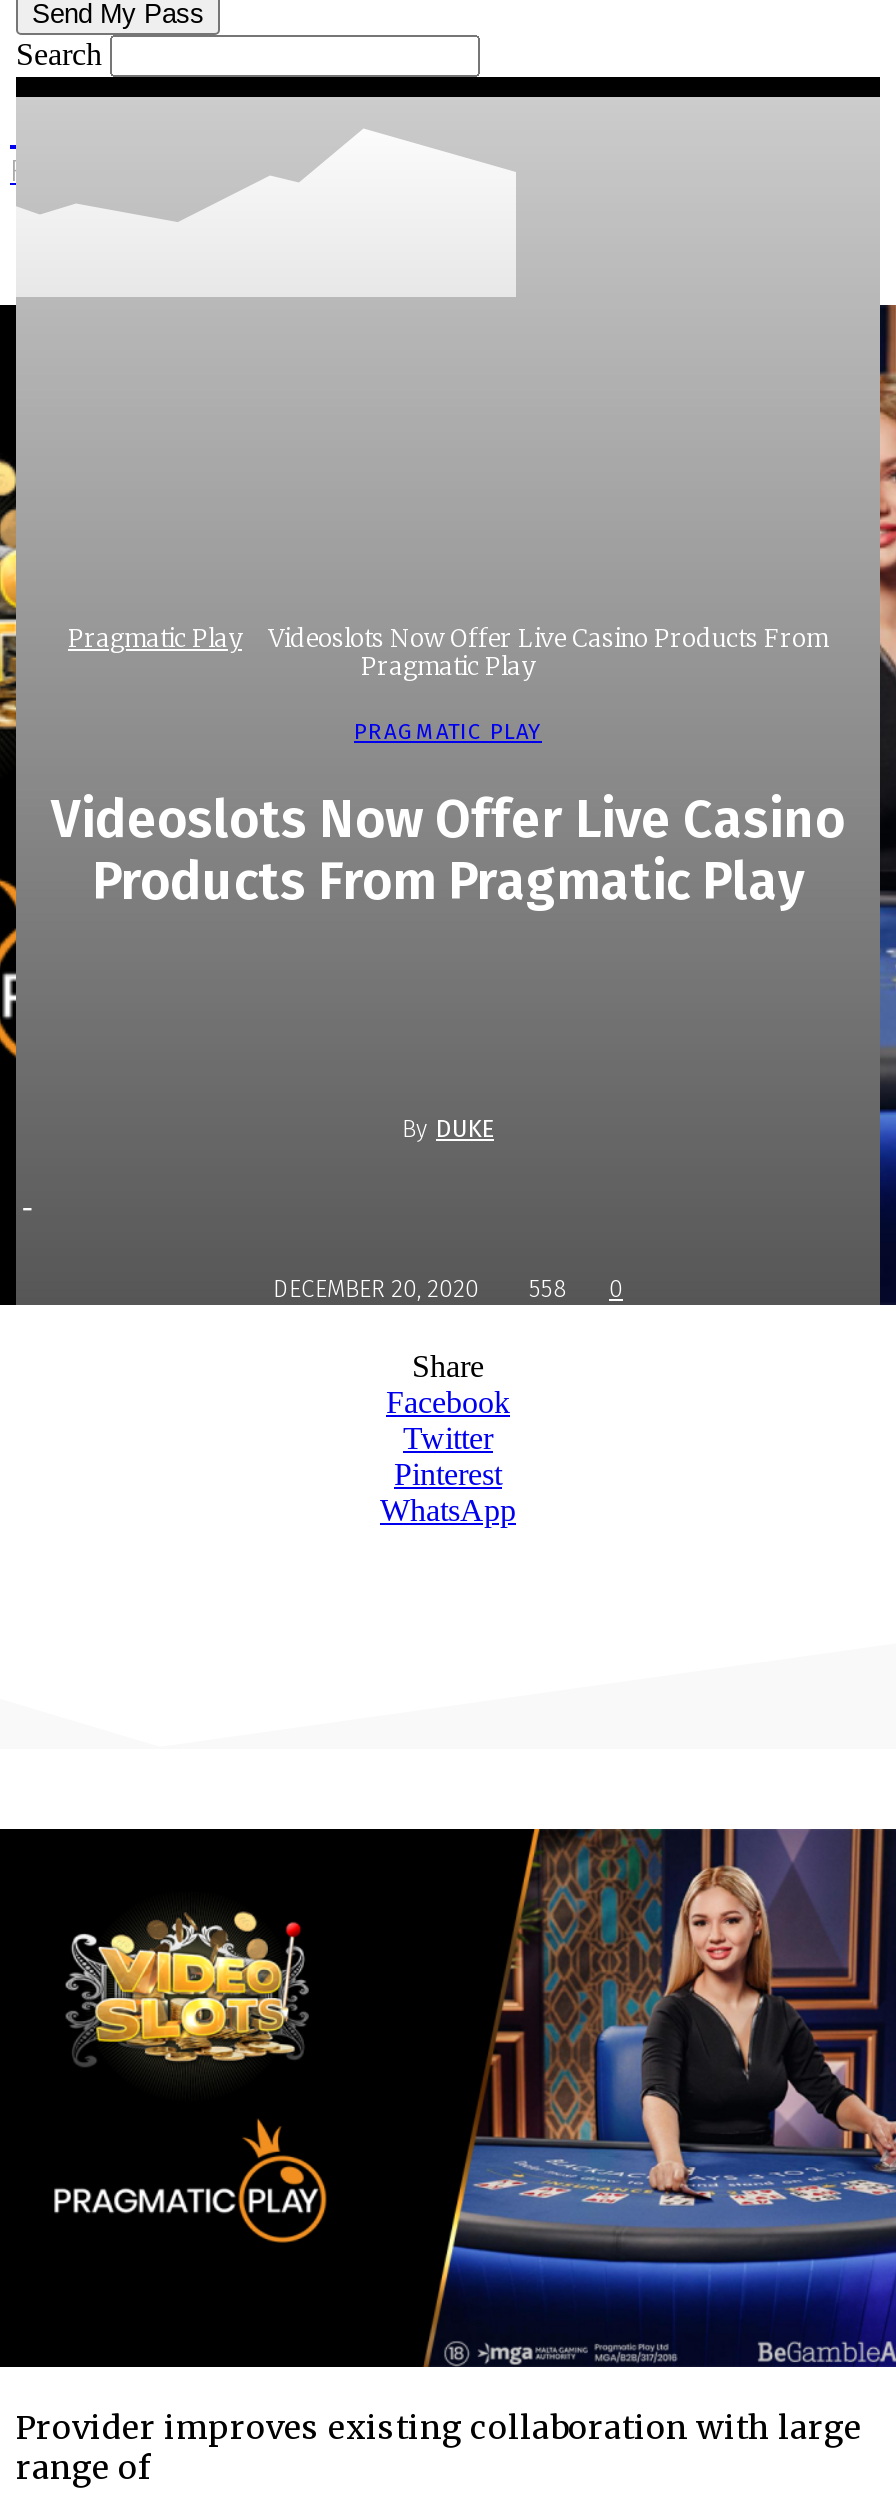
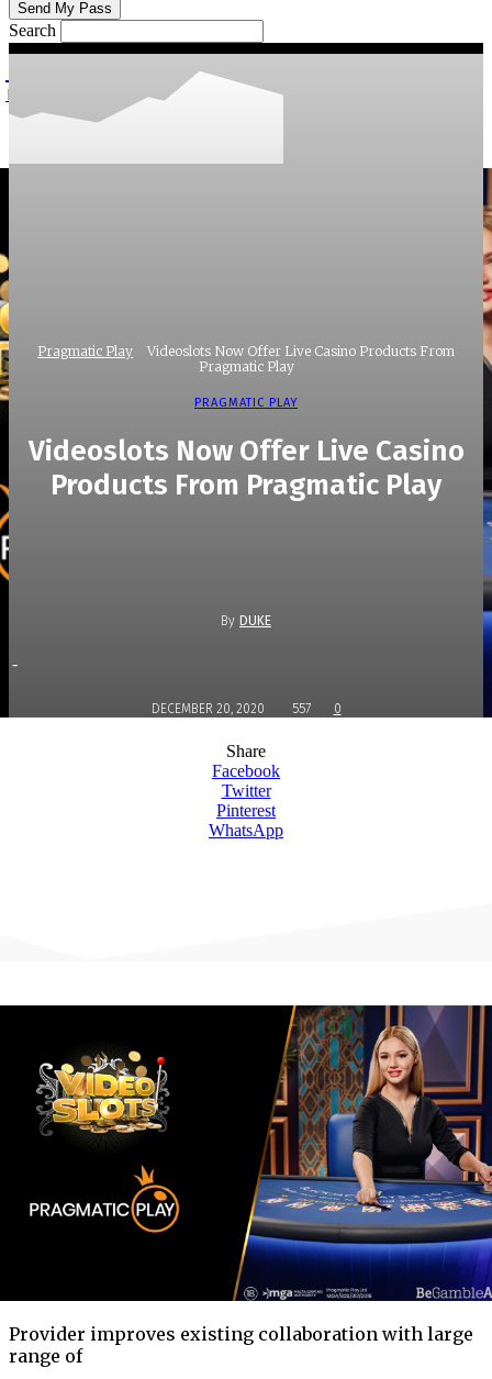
- 558
+ 557
